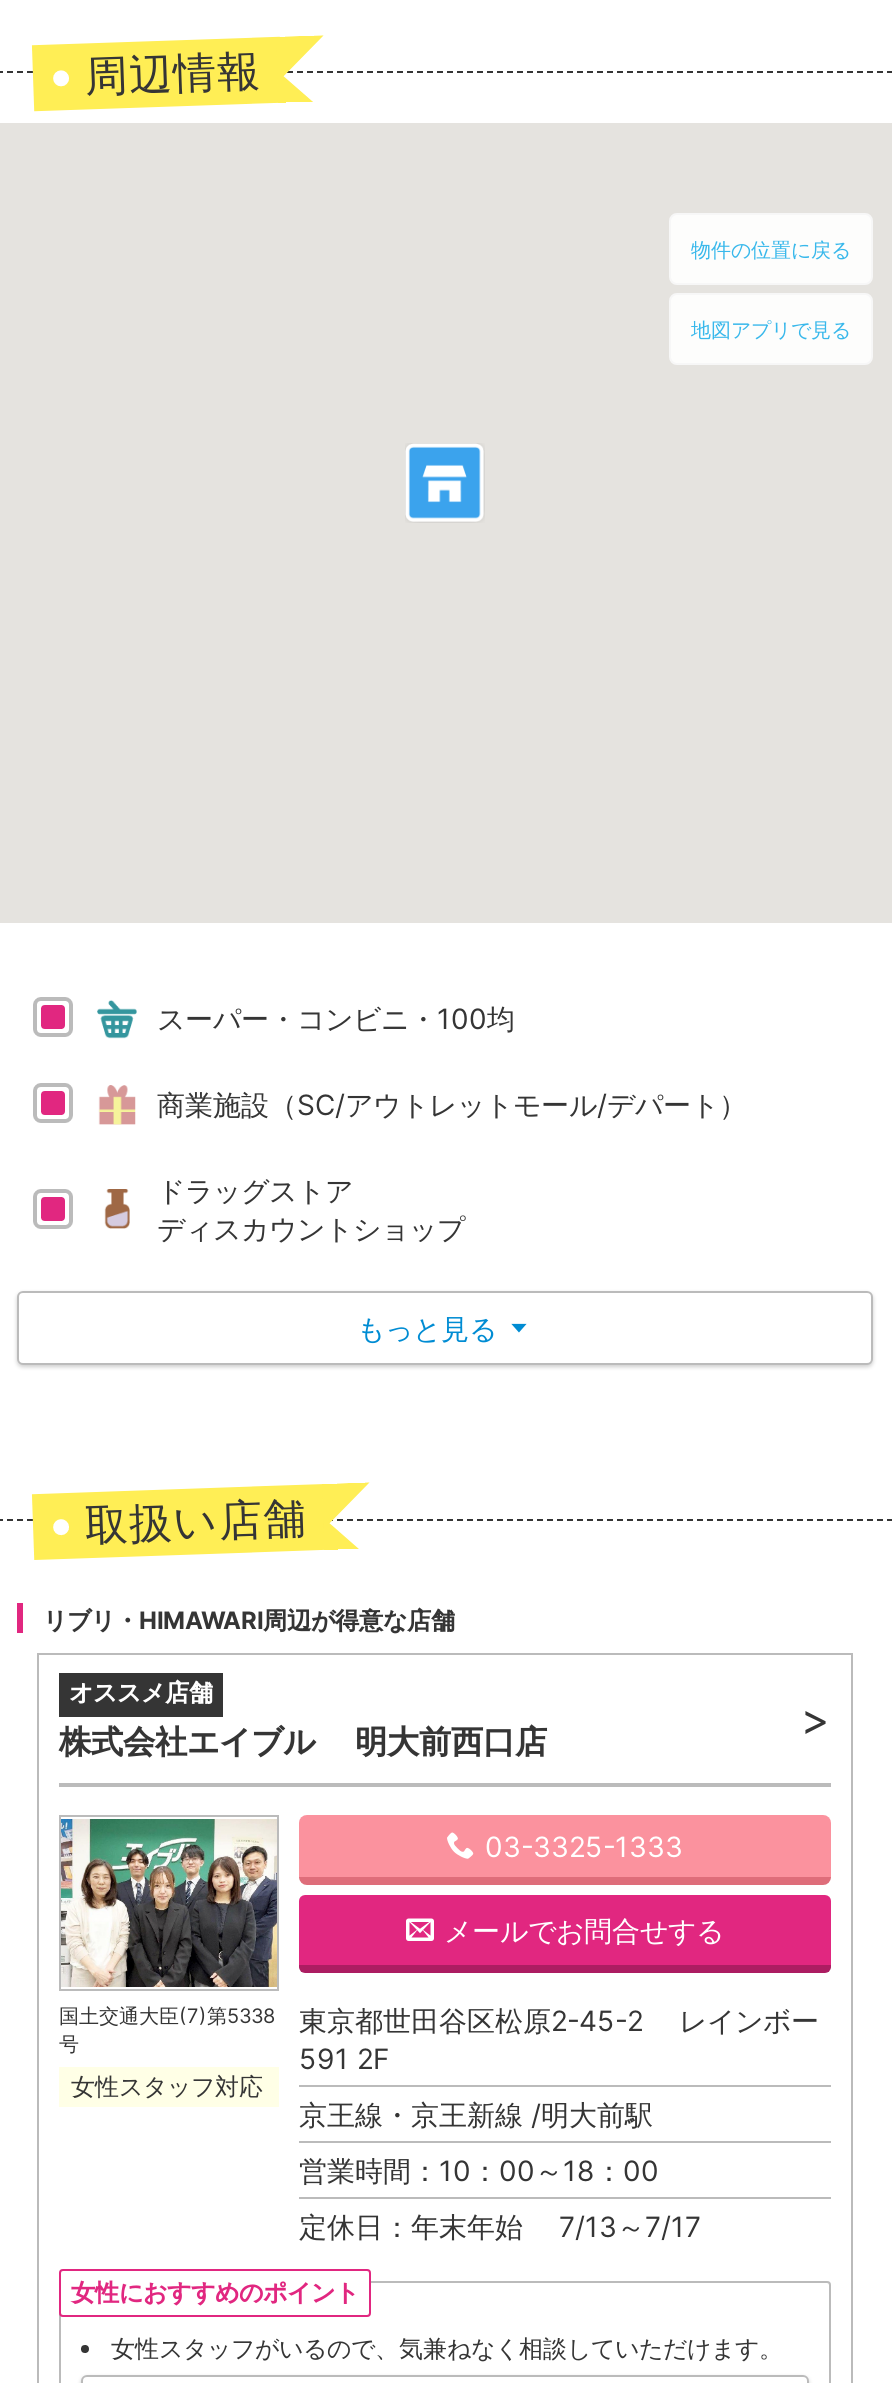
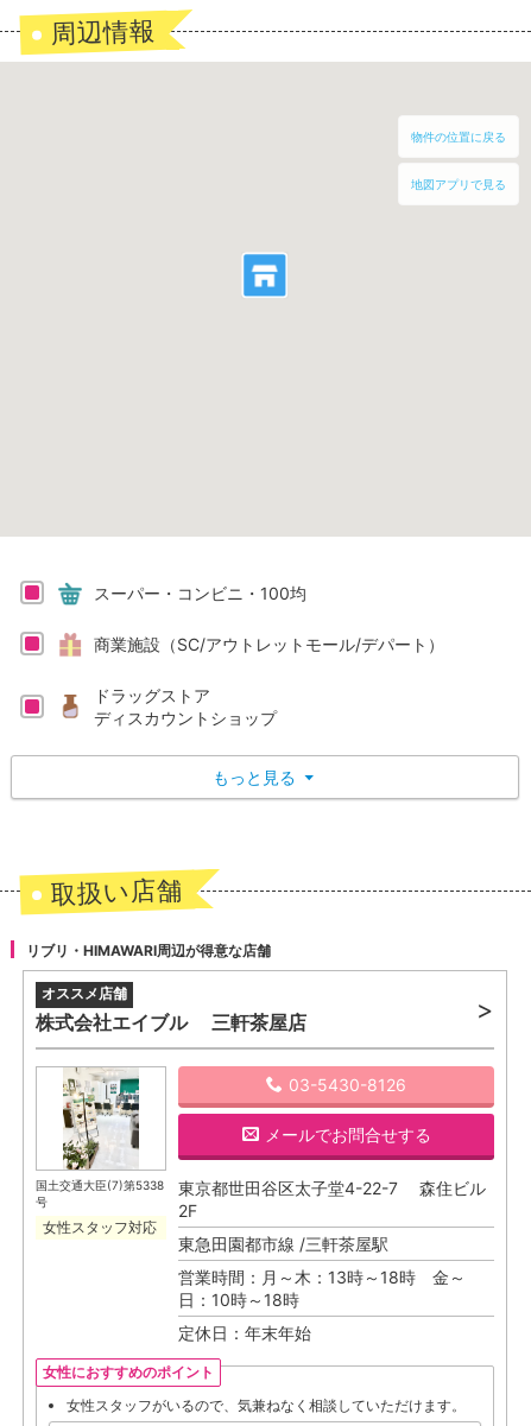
- 株式会社エイブル 明大前西口店
+ 株式会社エイブル 三軒茶屋店

- [image]
- 東京都世田谷区松原2-45-2 レインボー
- 591 2F
+ [image]
+ 東京都世田谷区太子堂4-22-7 森住ビル
+ 2F

- 03-3325-1333
+ 03-5430-8126

- 京王線・京王新線 /明大前駅
+ 東急田園都市線 /三軒茶屋駅

- 営業時間：10：00～18：00
+ 営業時間：月～木：13時～18時 金～
+ 日：10時～18時

- 定休日：年末年始 7/13～7/17
+ 定休日：年末年始
